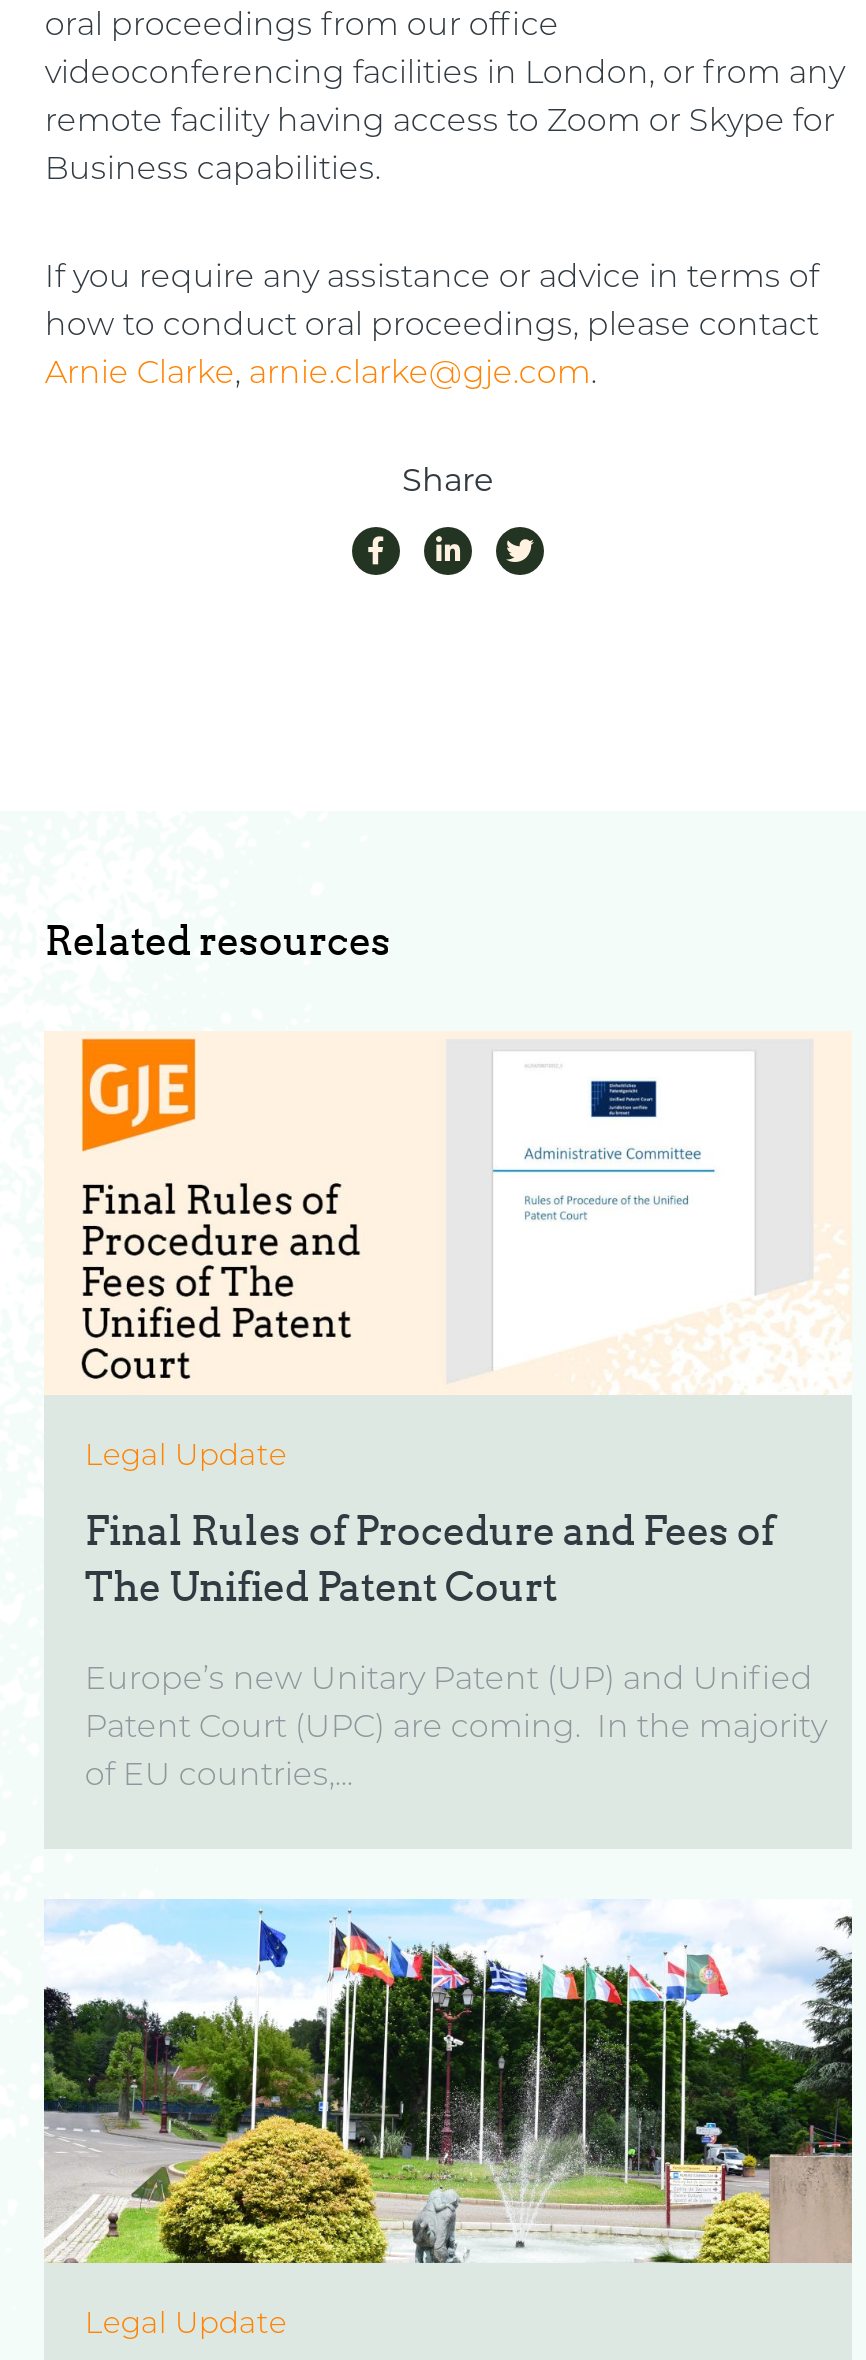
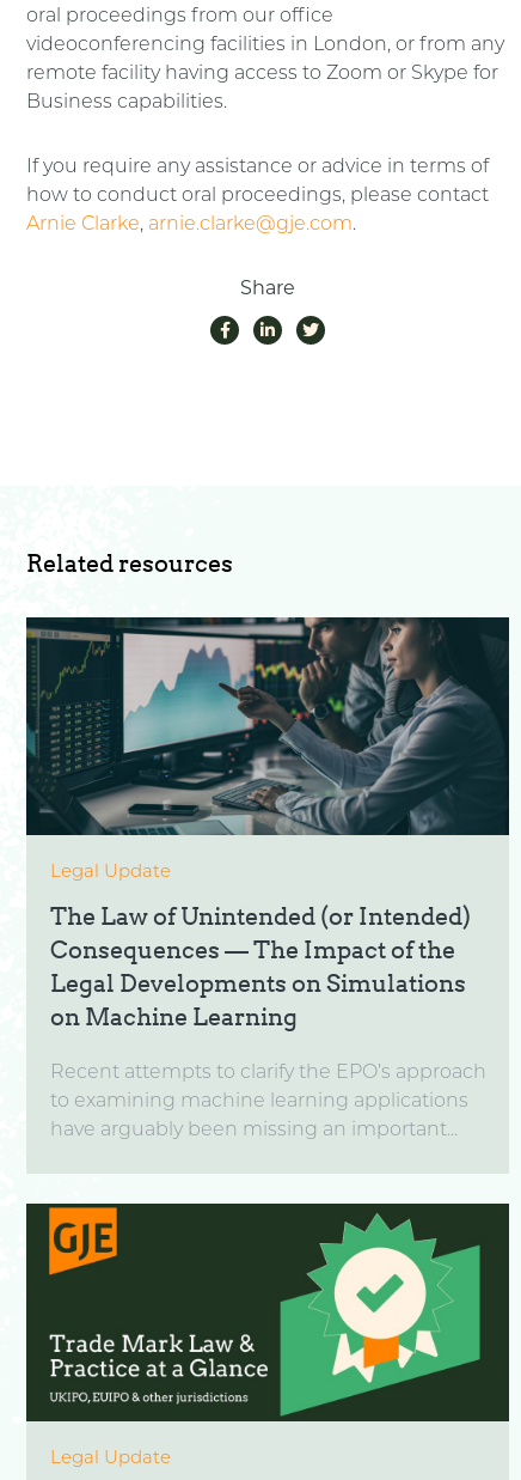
- [image]
+ [image]

- Final Rules of Procedure and Fees of
- The Unified Patent Court
+ The Law of Unintended (or Intended)
+ Consequences — The Impact of the
+ Legal Developments on Simulations
+ on Machine Learning

- Europe’s new Unitary Patent (UP) and Unified
+ Recent attempts to clarify the EPO’s approach

- Patent Court (UPC) are coming. In the majority
+ to examining machine learning applications

- of EU countries,...
+ have arguably been missing an important...

- [image]
+ [image]
